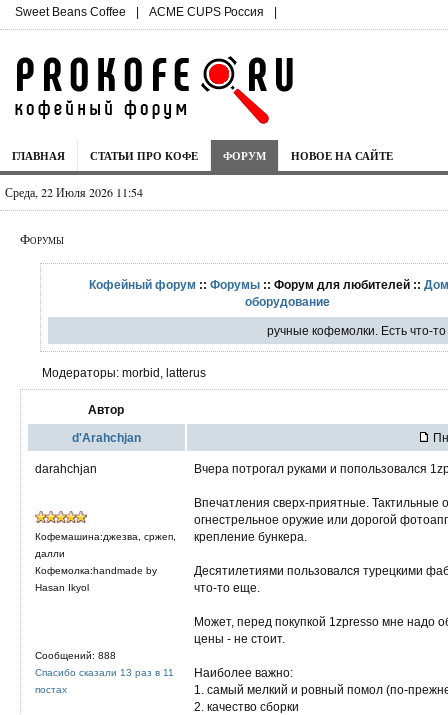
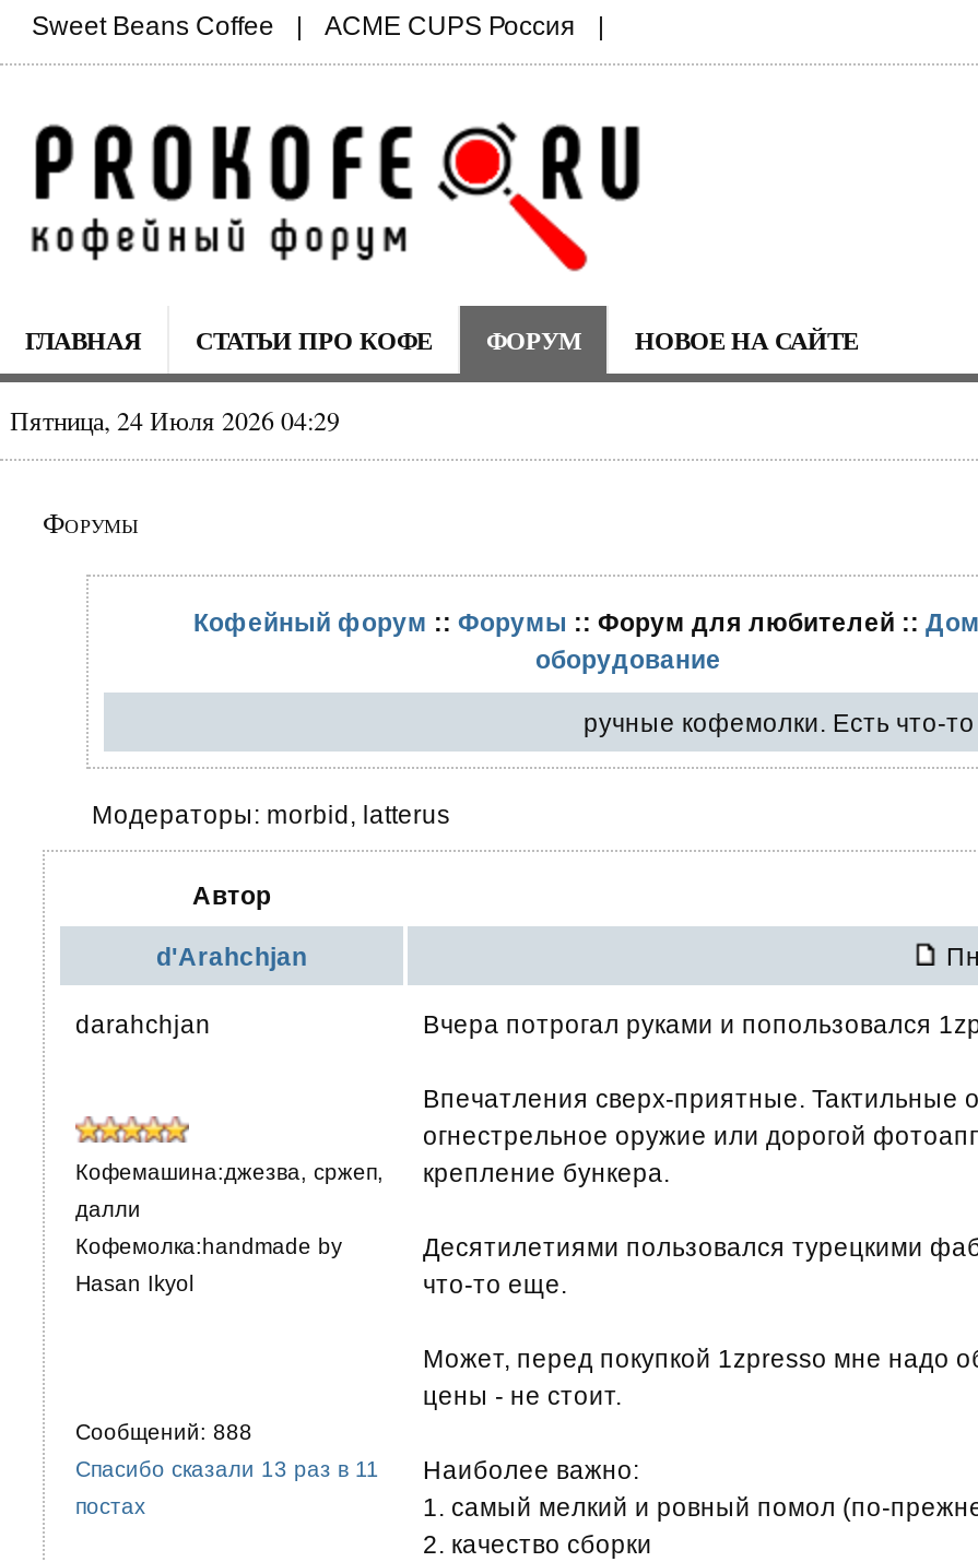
- Среда, 22 Июля 2026 11:54
+ Пятница, 24 Июля 2026 04:29
